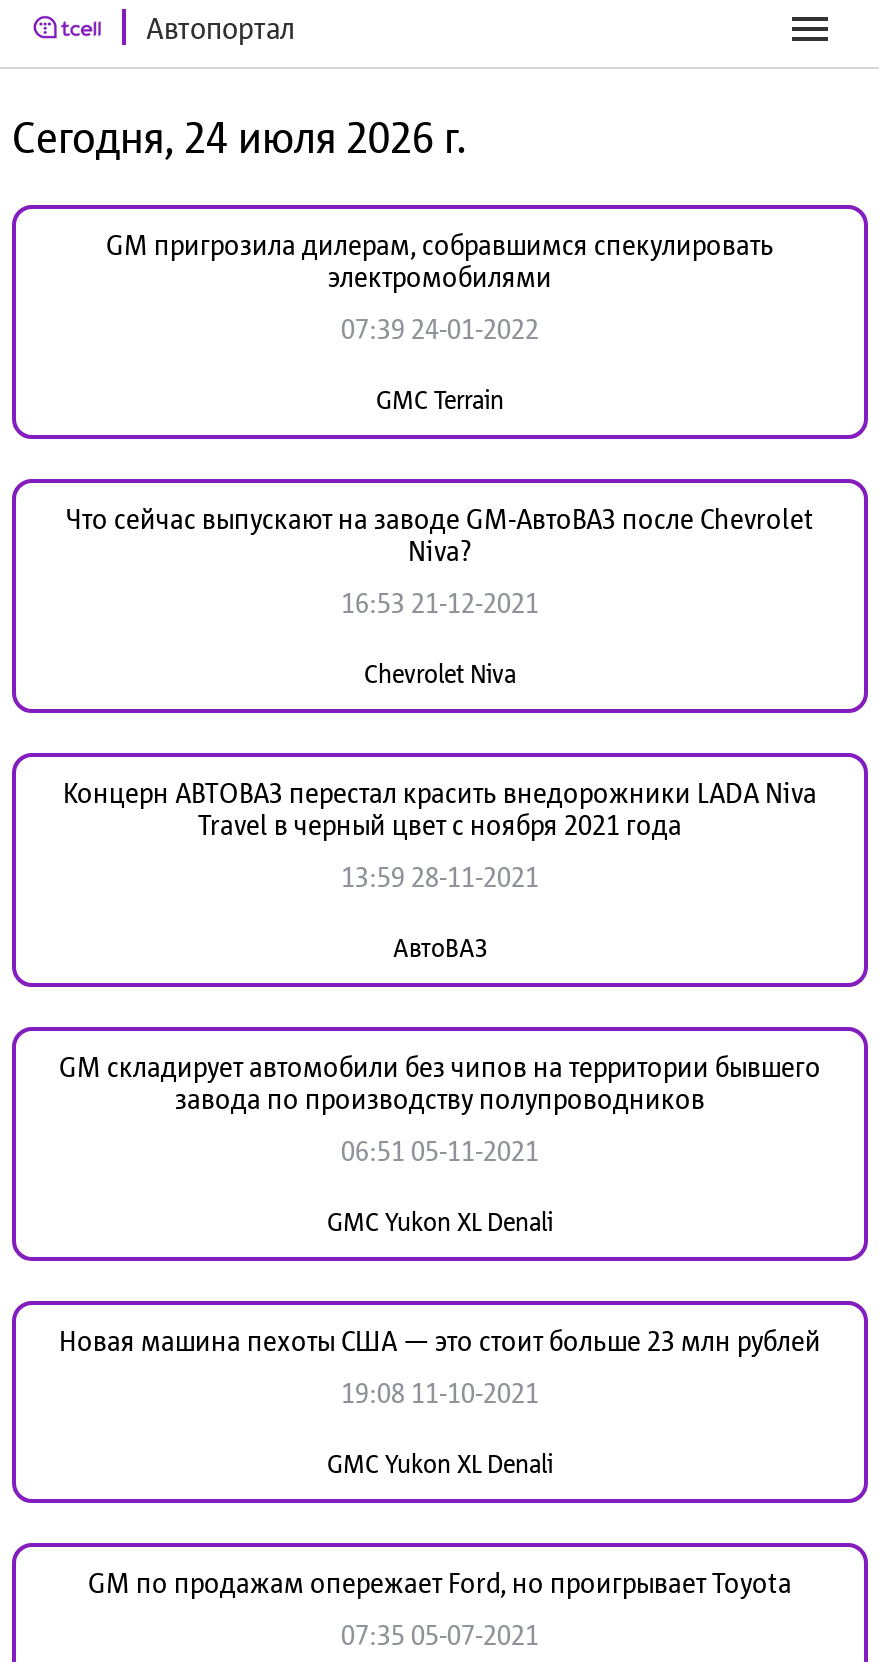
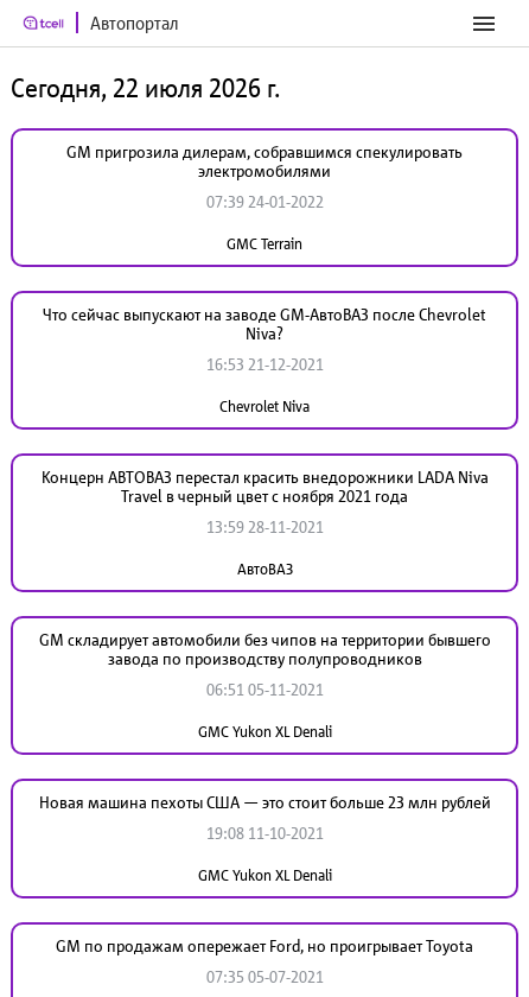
- Сегодня, 24 июля 2026 г.
+ Сегодня, 22 июля 2026 г.
